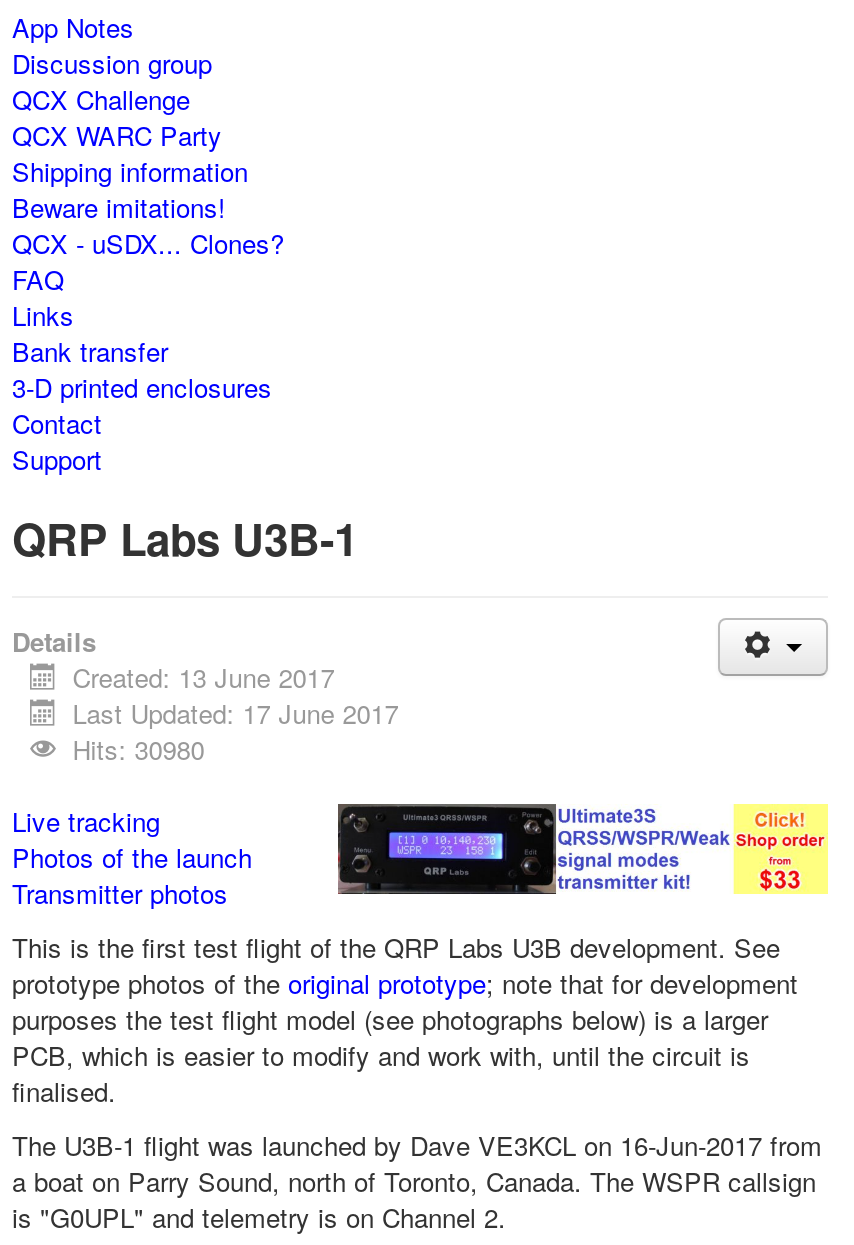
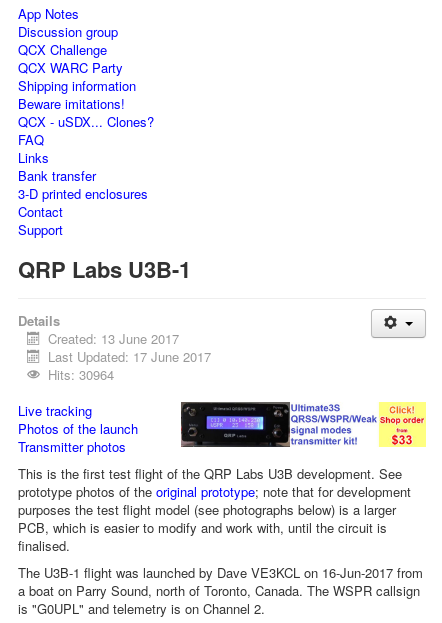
- Hits: 30980
+ Hits: 30964
